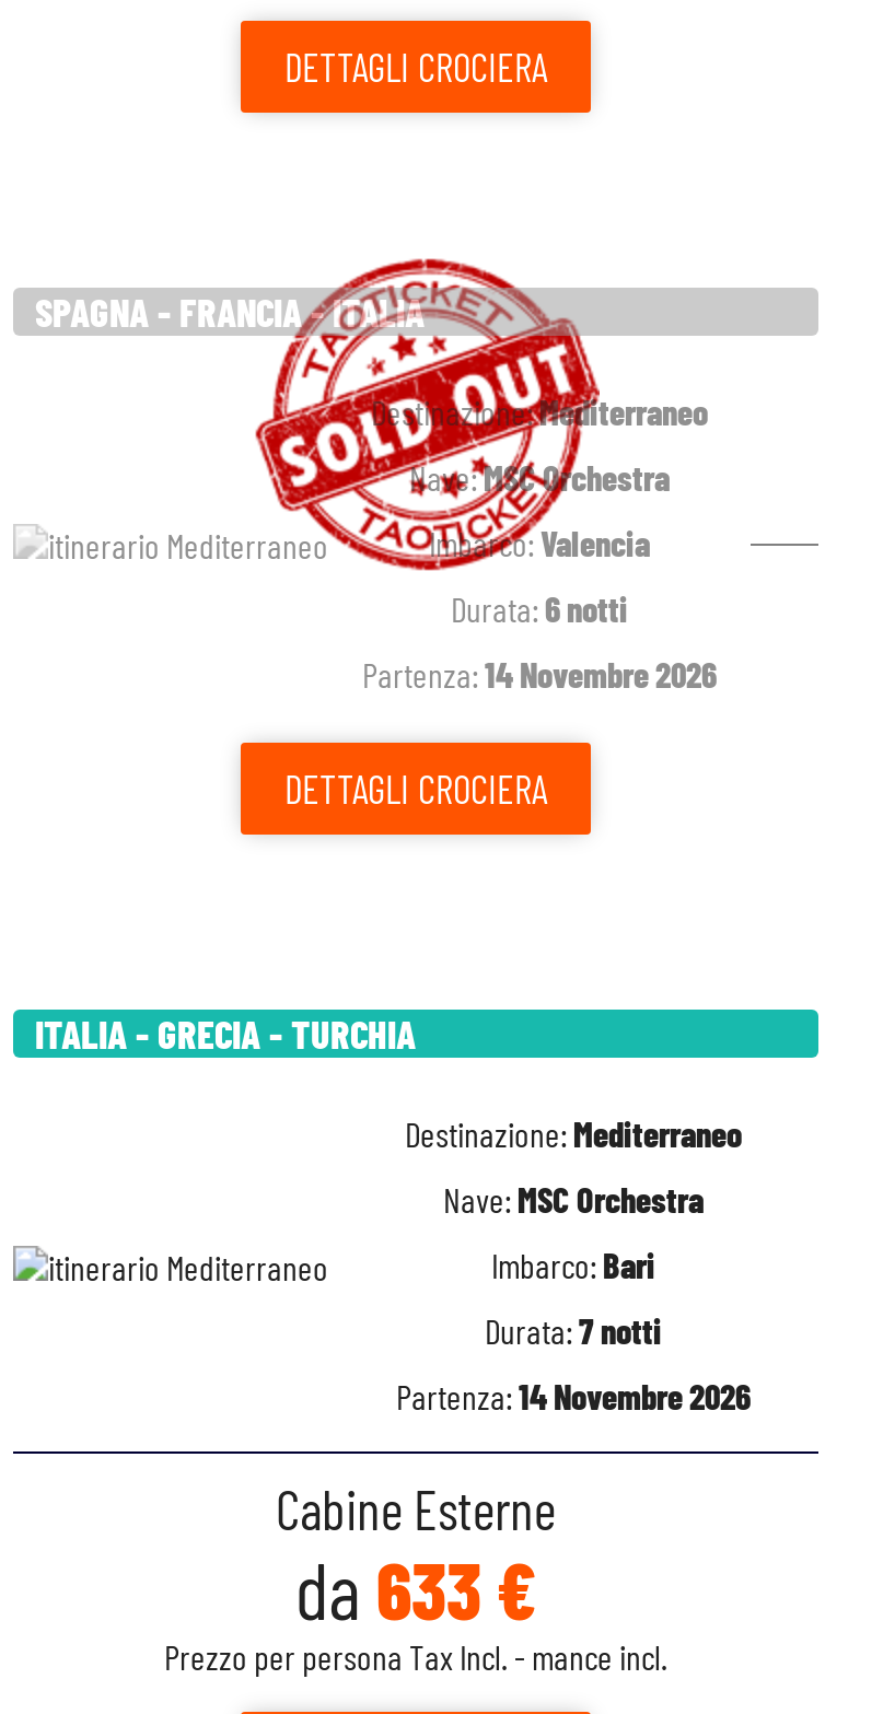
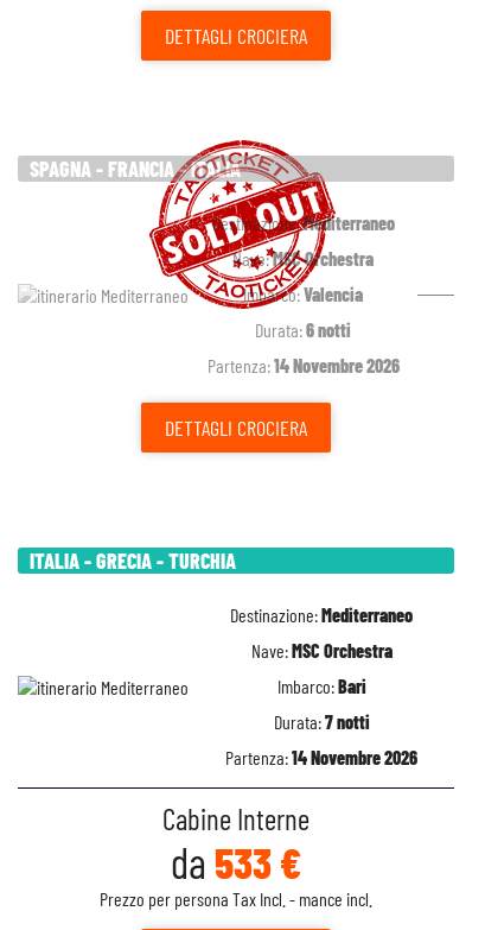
- Cabine Esterne
+ Cabine Interne

- da 633 €
+ da 533 €
